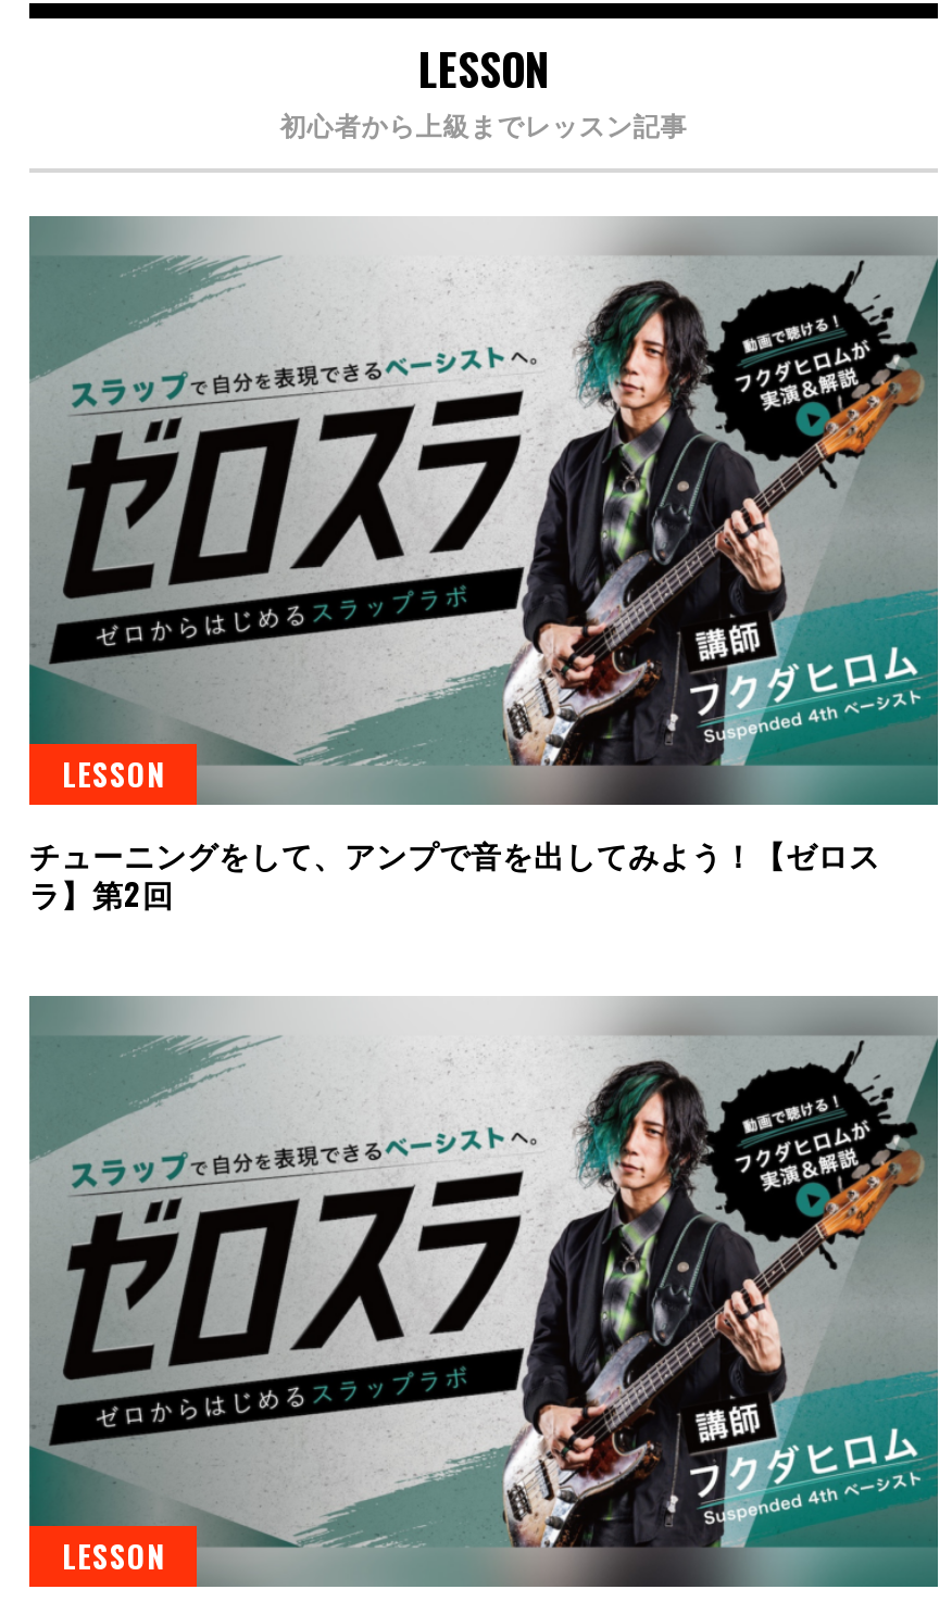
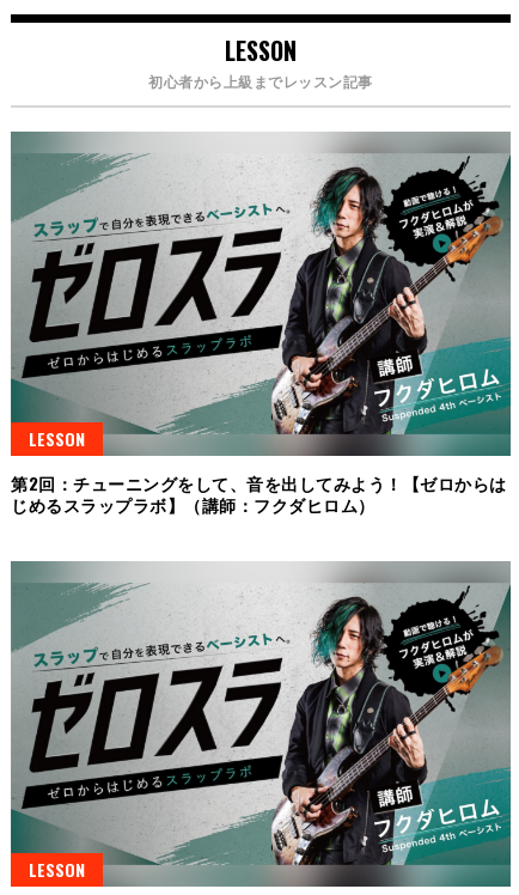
- チューニングをして、アンプで音を出してみよう！【ゼロス
- ラ】第2回
+ 第2回：チューニングをして、音を出してみよう！【ゼロからは
+ じめるスラップラボ】（講師：フクダヒロム）
